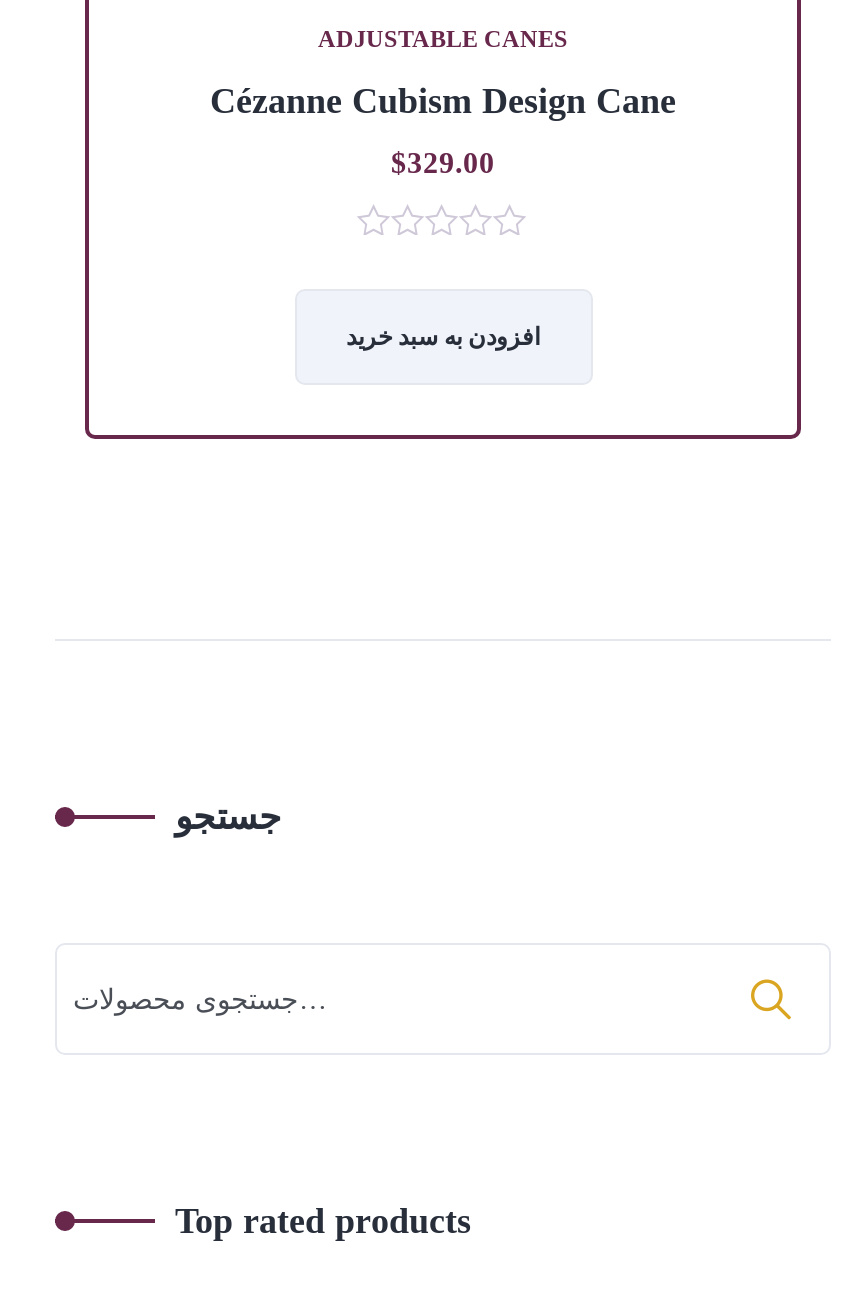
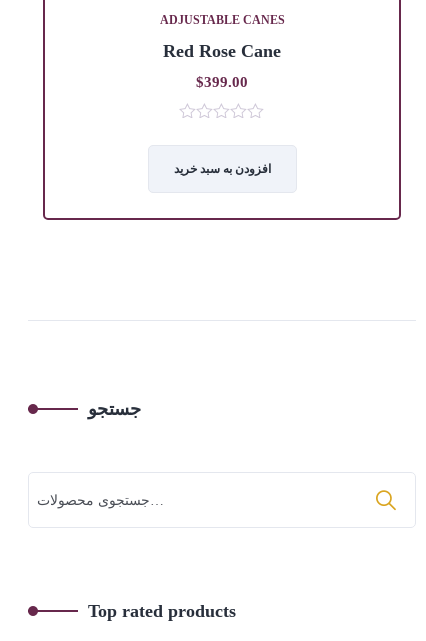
- Cézanne Cubism Design Cane
+ Red Rose Cane

- $329.00
+ $399.00
